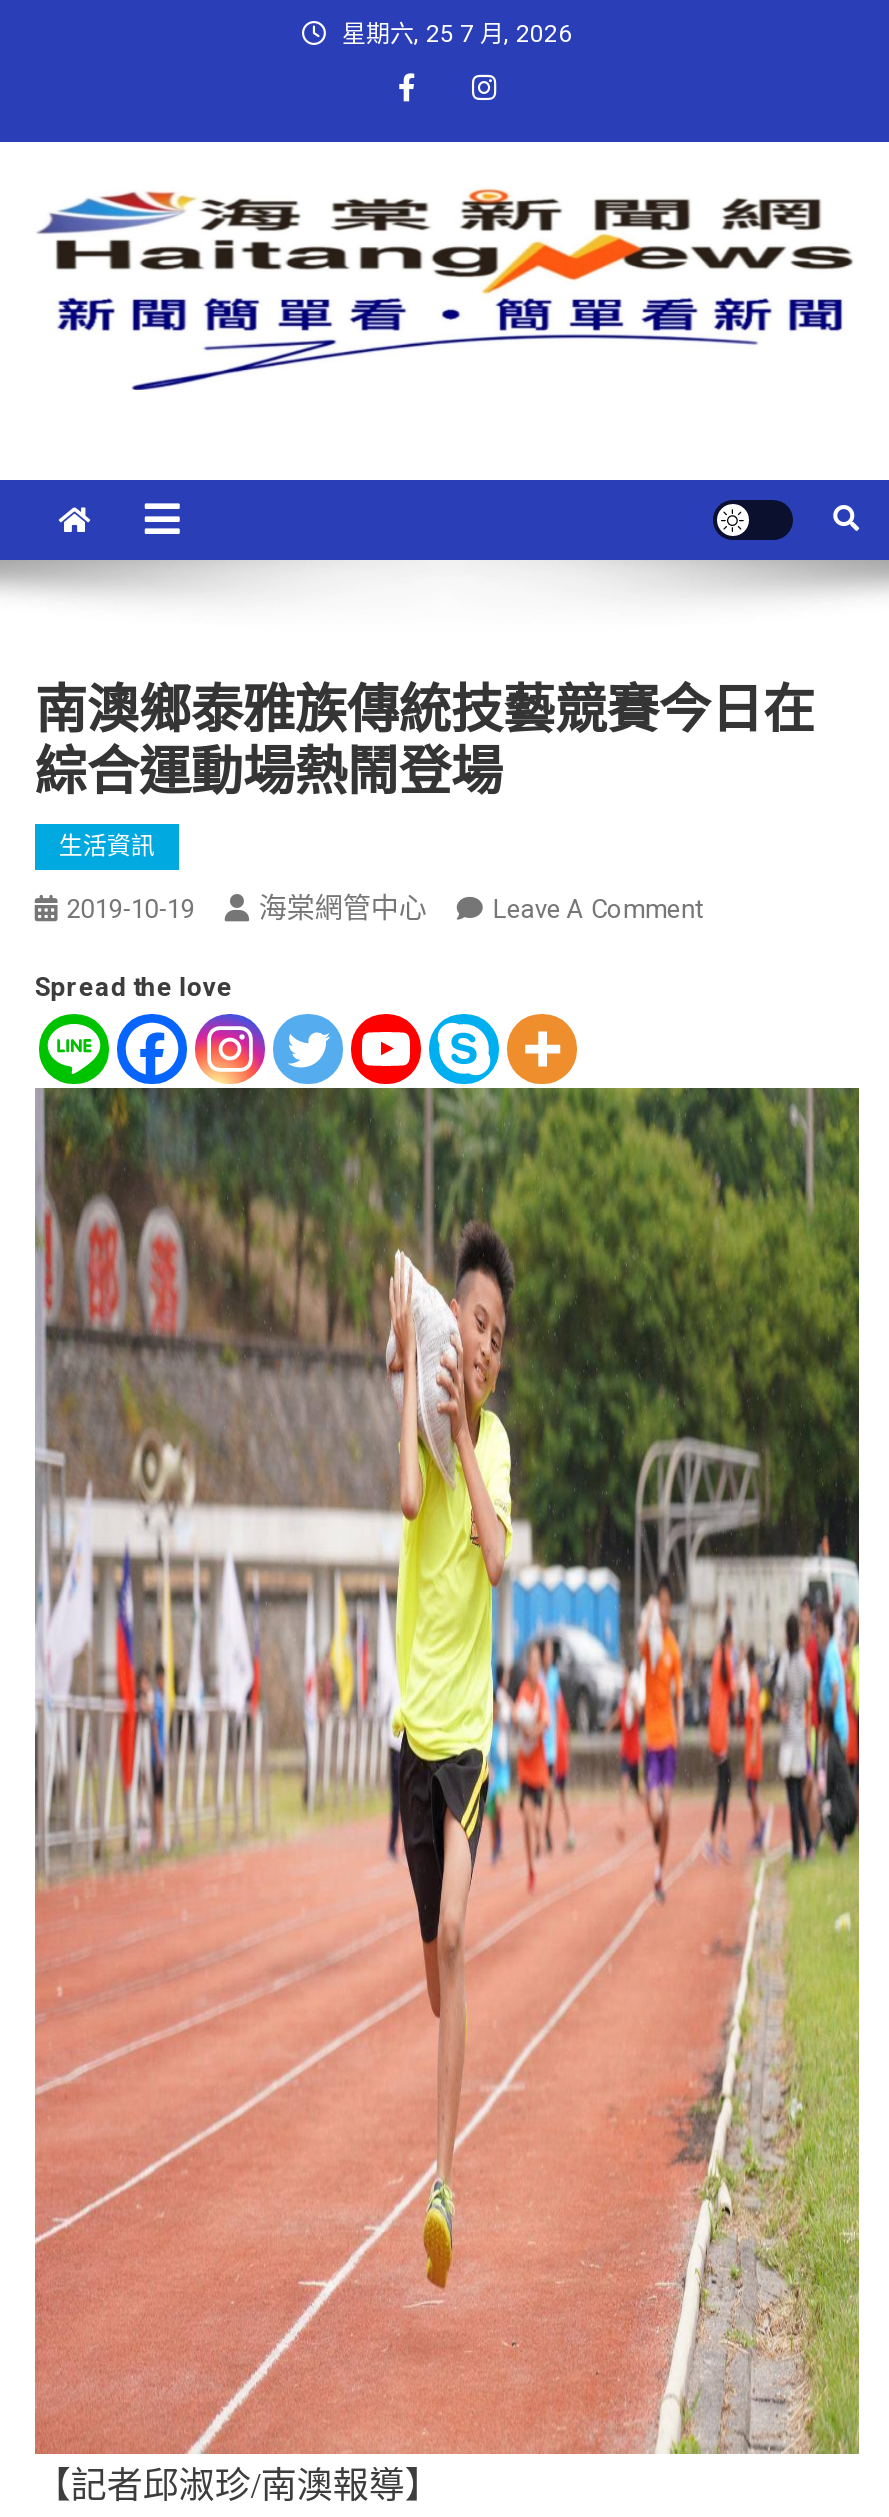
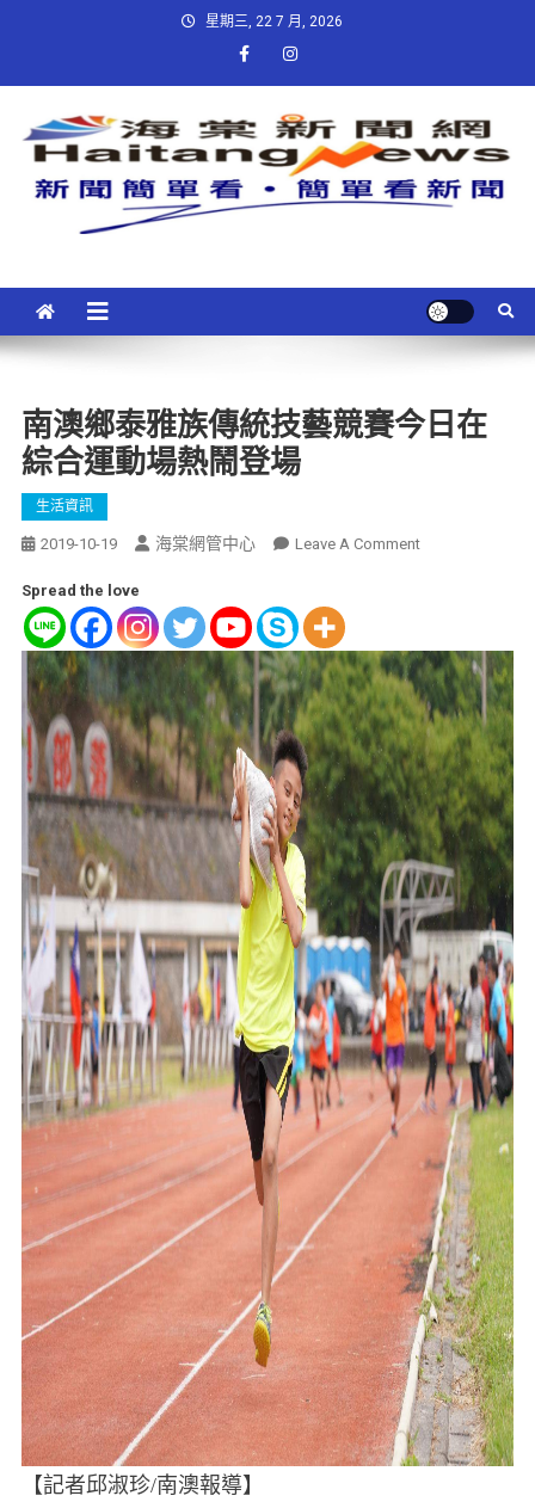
- 星期六, 25 7 月, 2026
+ 星期三, 22 7 月, 2026
